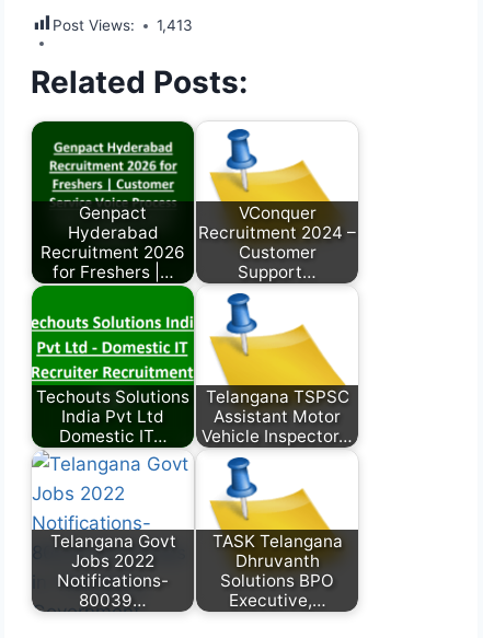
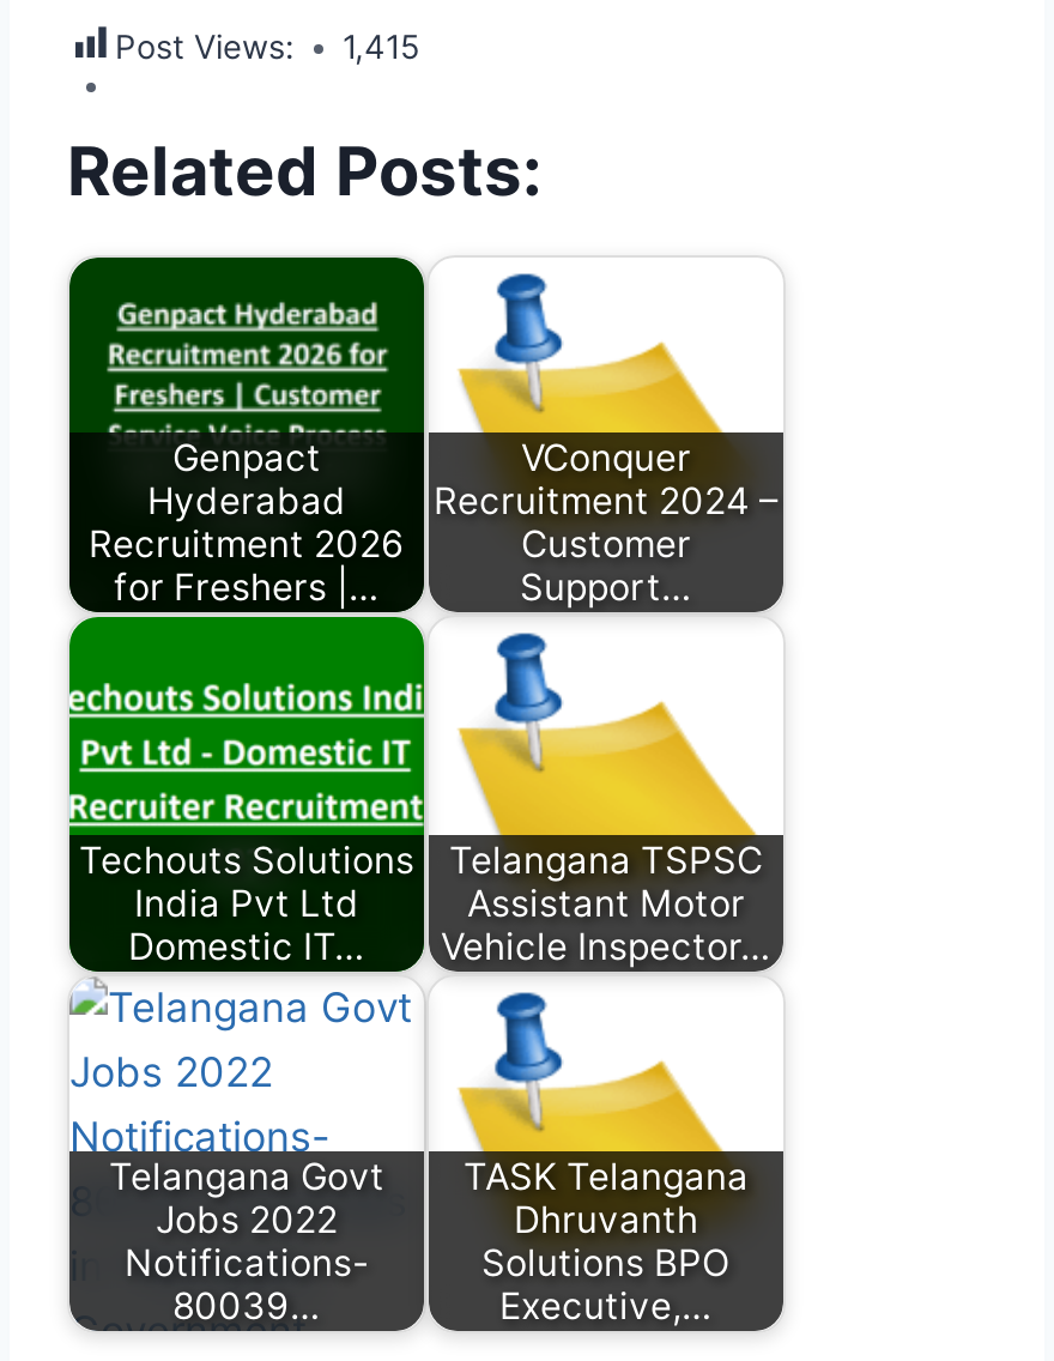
- Post Views: 1,413
+ Post Views: 1,415
